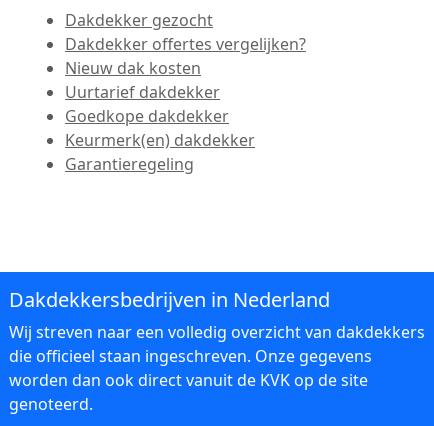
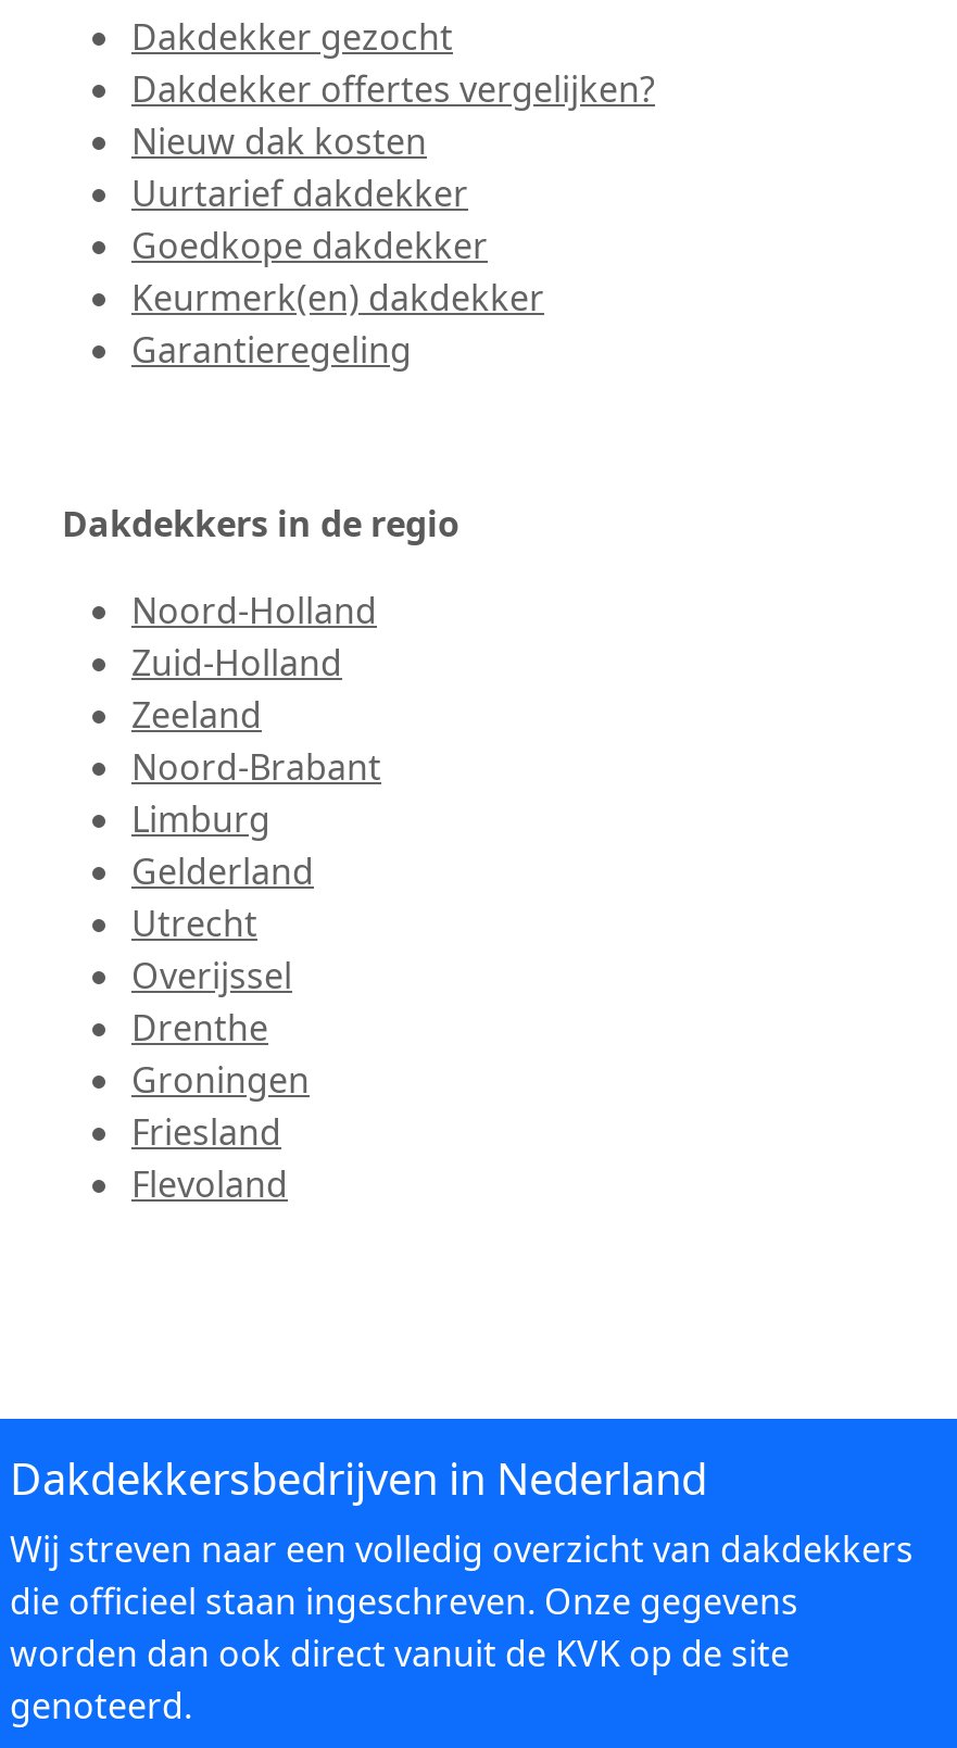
+ Dakdekkers in de regio
+ Noord-Holland
+ Zuid-Holland
+ Zeeland
+ Noord-Brabant
+ Limburg
+ Gelderland
+ Utrecht
+ Overijssel
+ Drenthe
+ Groningen
+ Friesland
+ Flevoland
